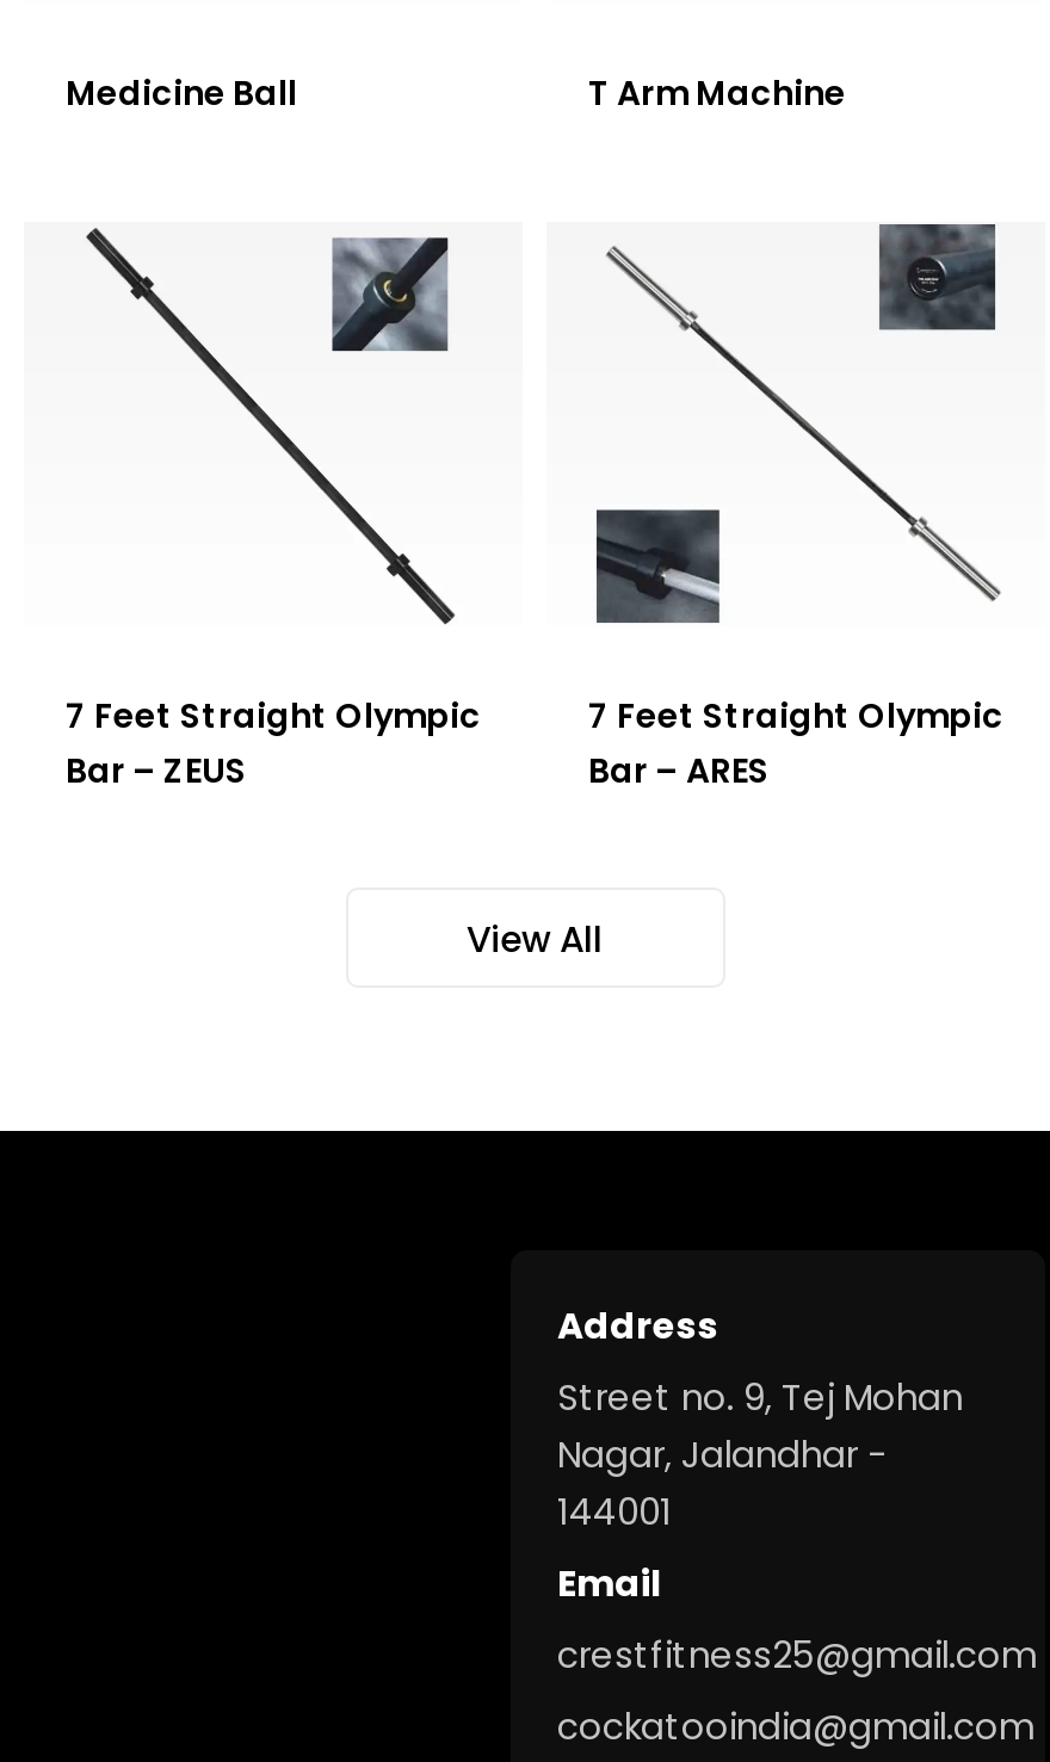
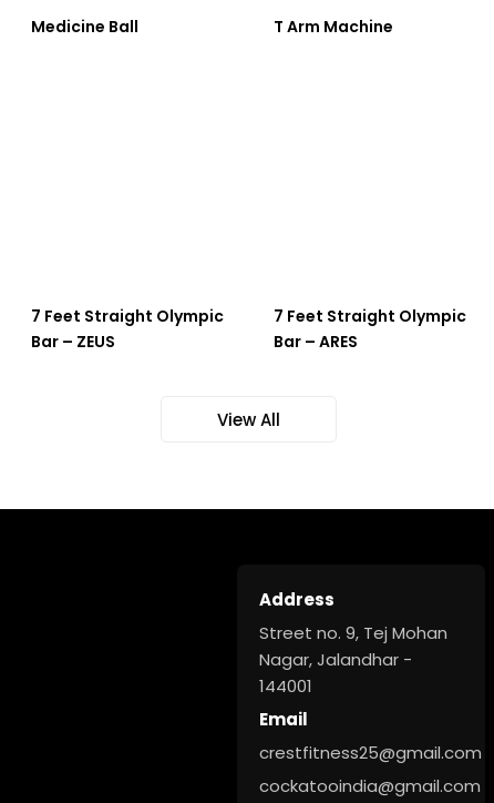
- [image]

- [image]
